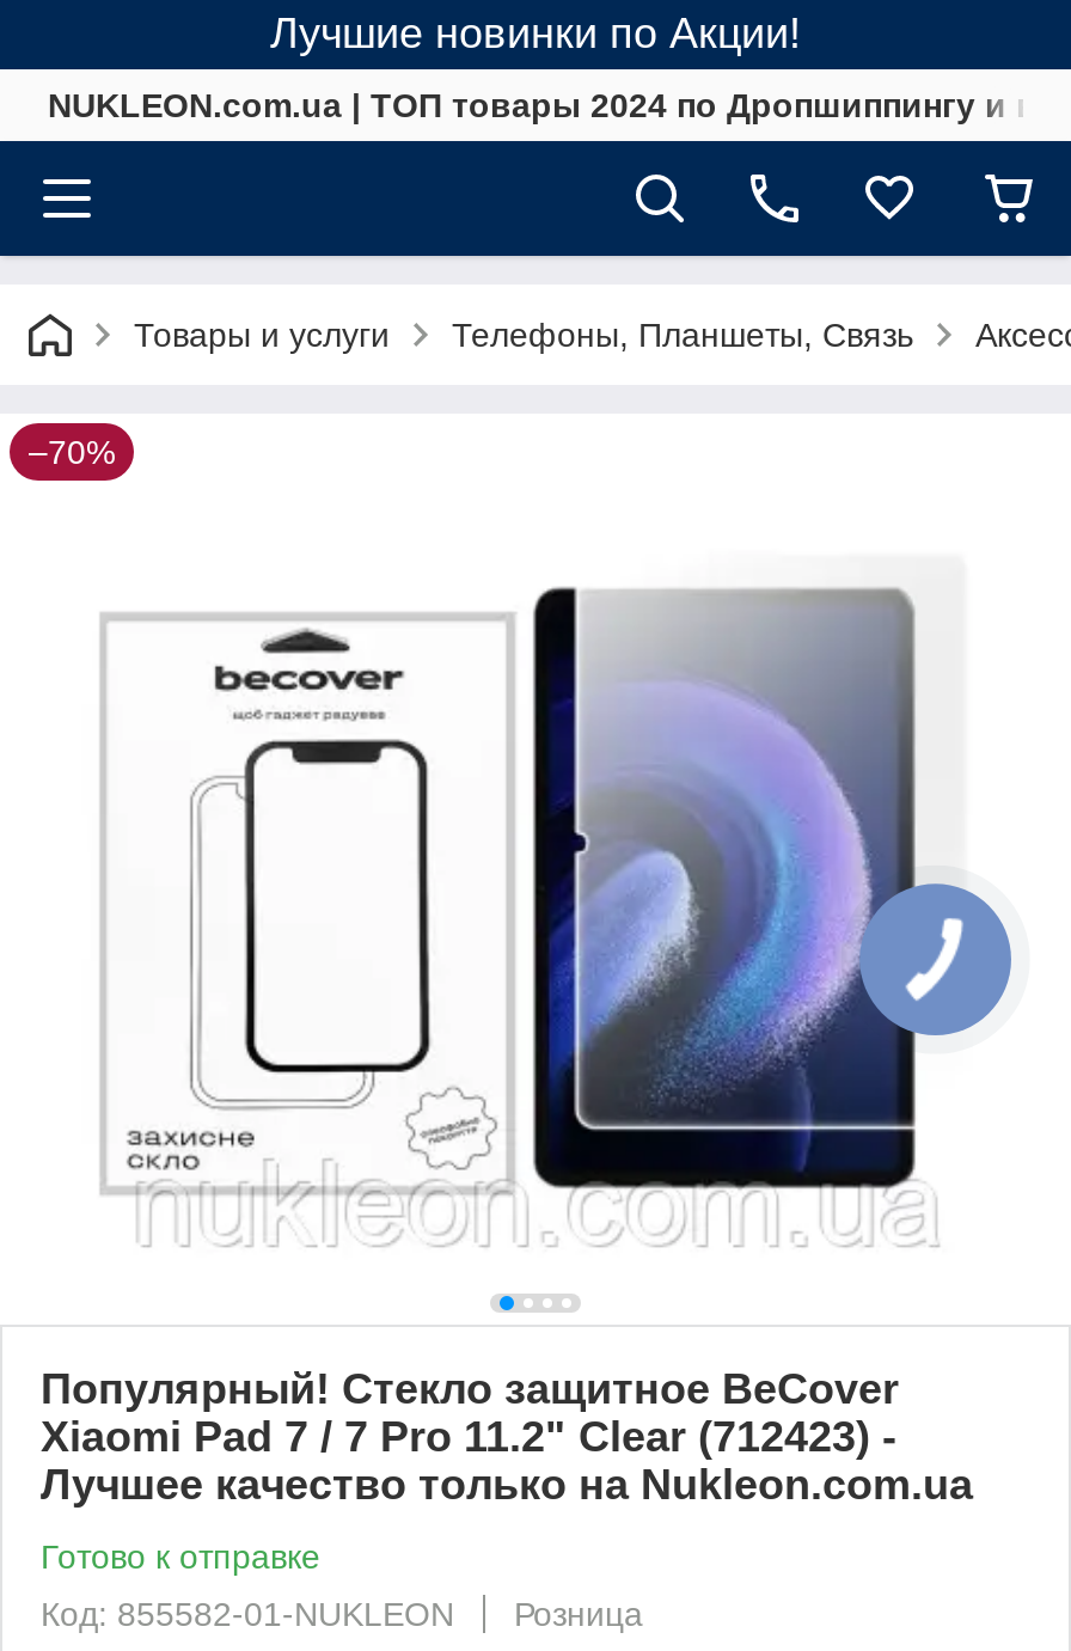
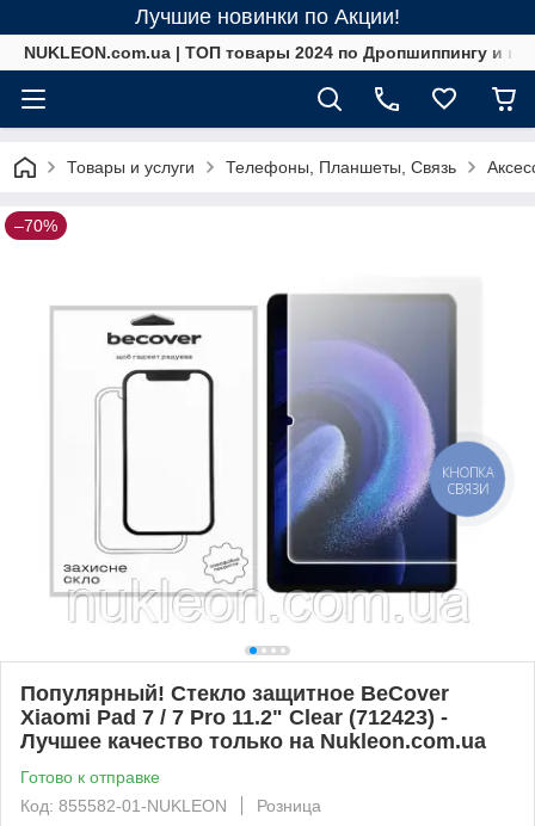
+ КНОПКА
+ СВЯЗИ
